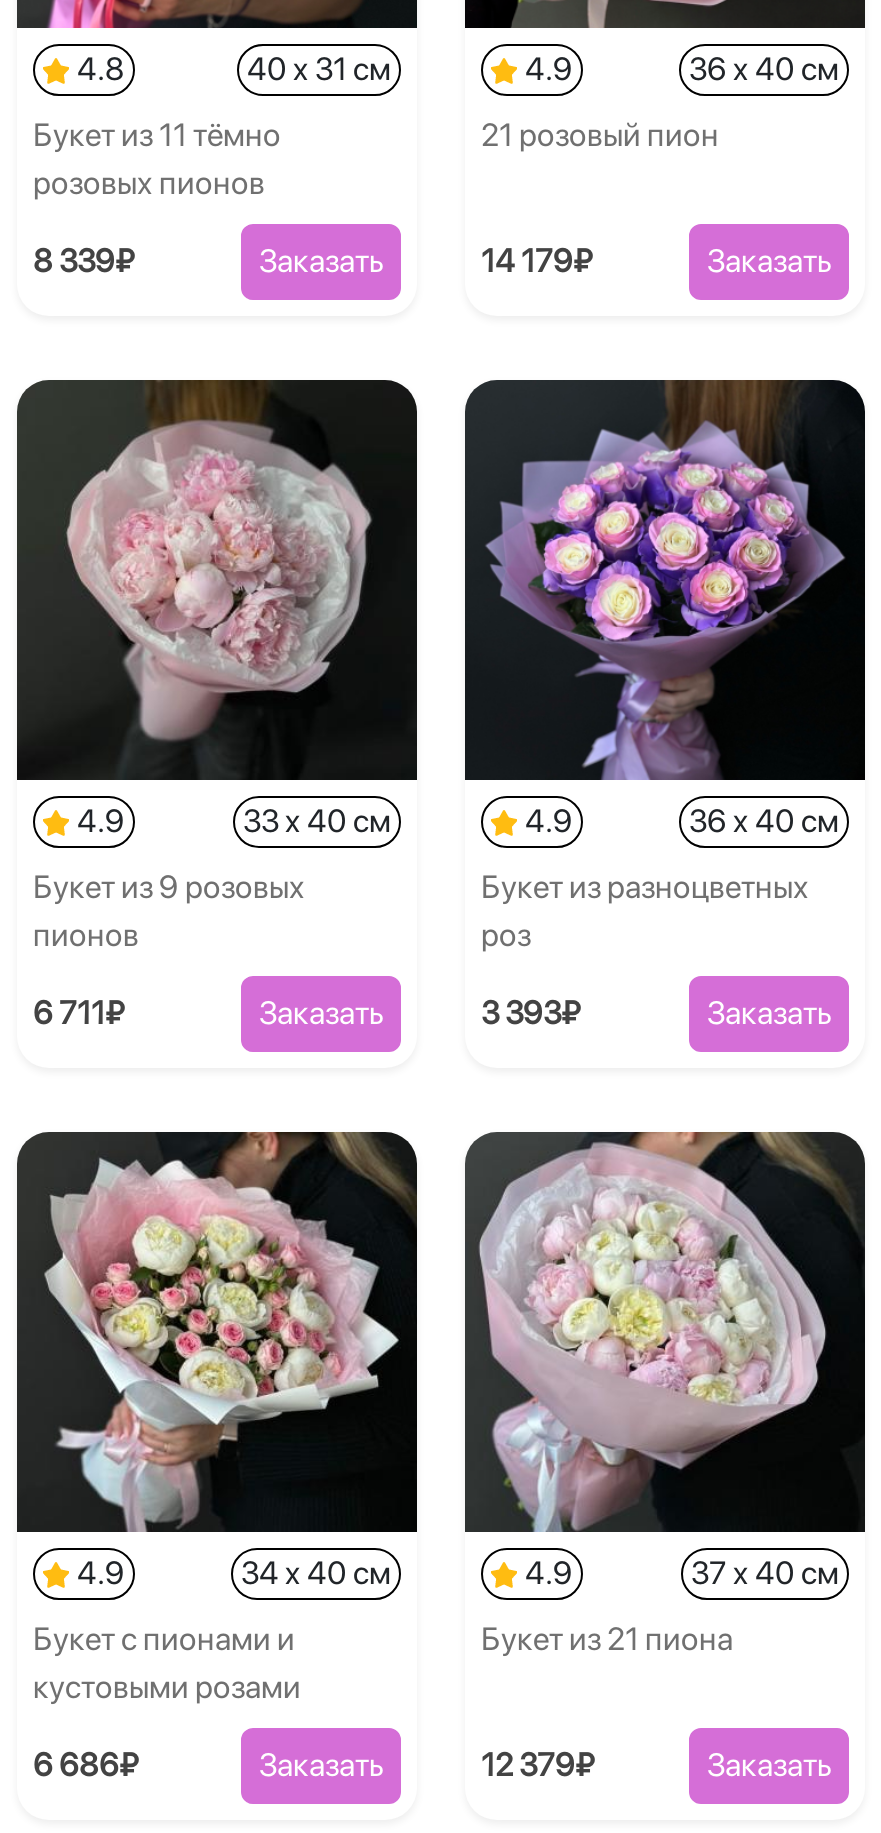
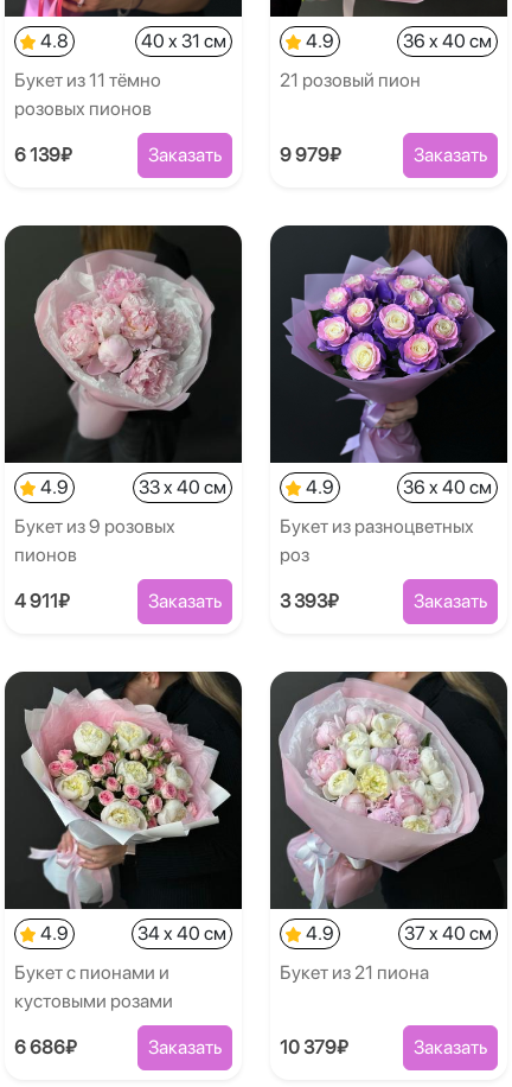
- 8 339₽
+ 6 139₽

- 14 179₽
+ 9 979₽

- 6 711₽
+ 4 911₽

- 12 379₽
+ 10 379₽
